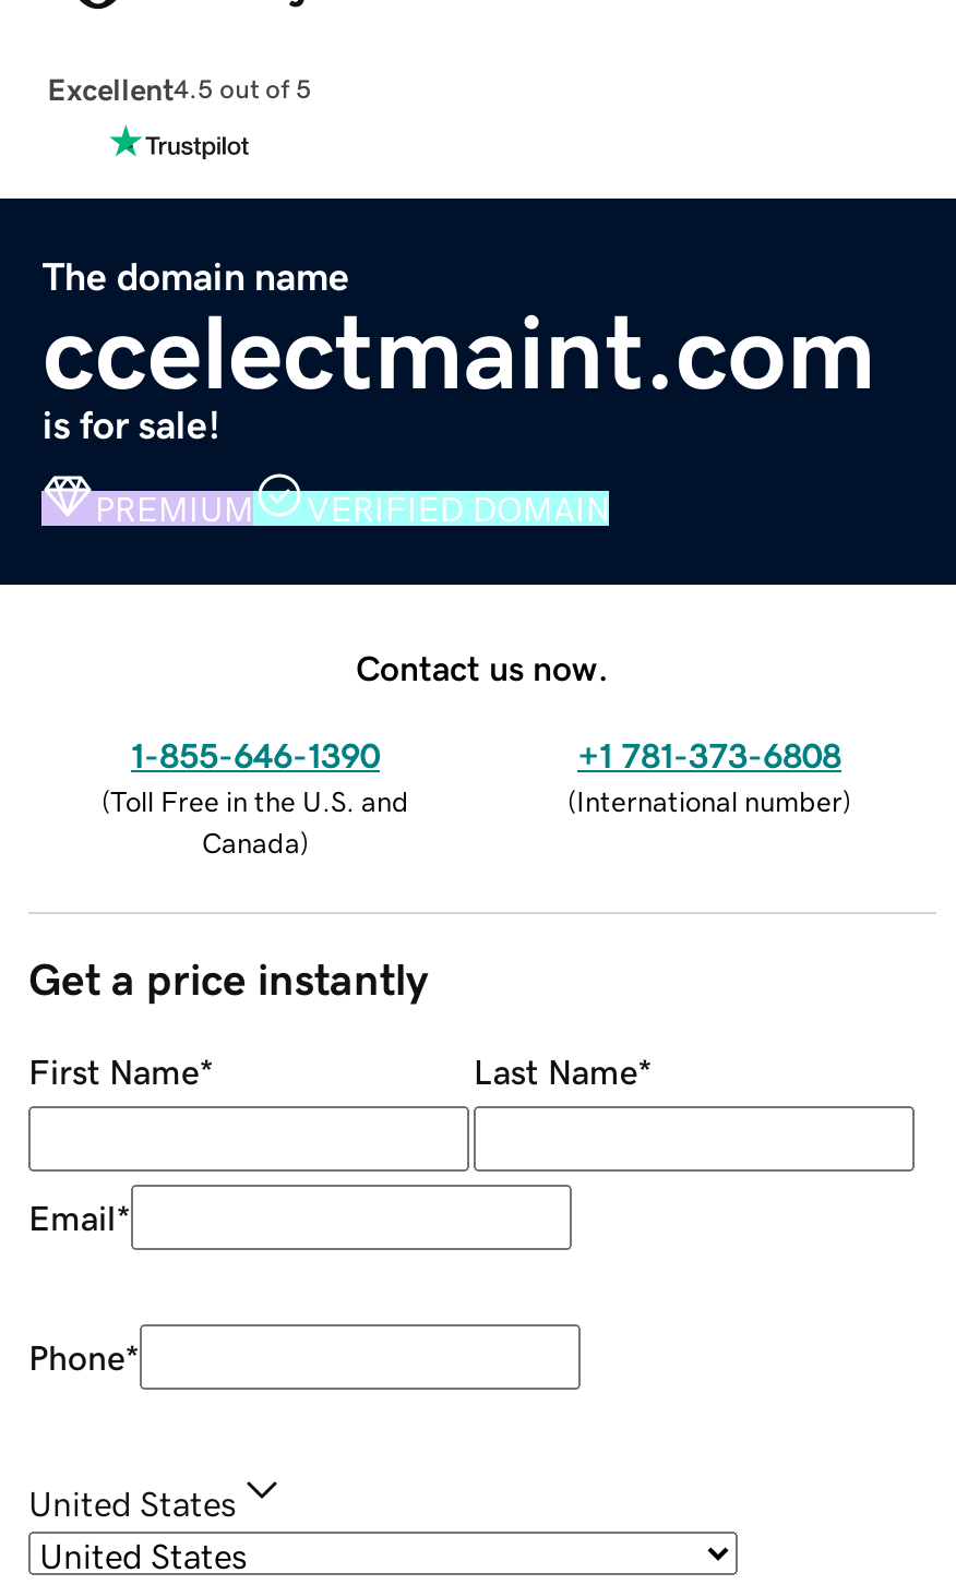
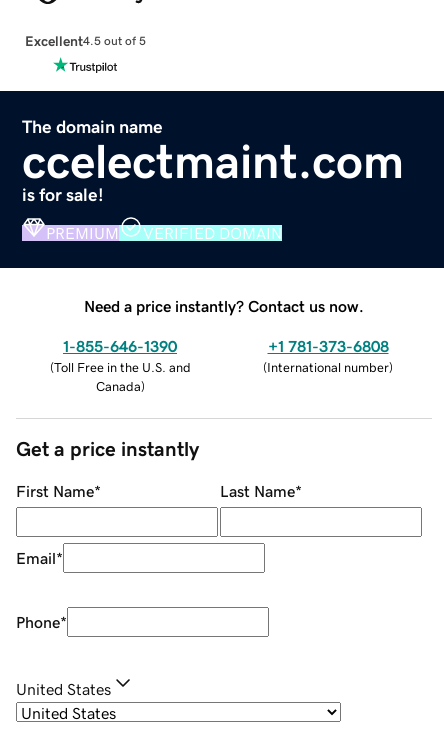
- Contact us now.
+ Need a price instantly? Contact us now.
